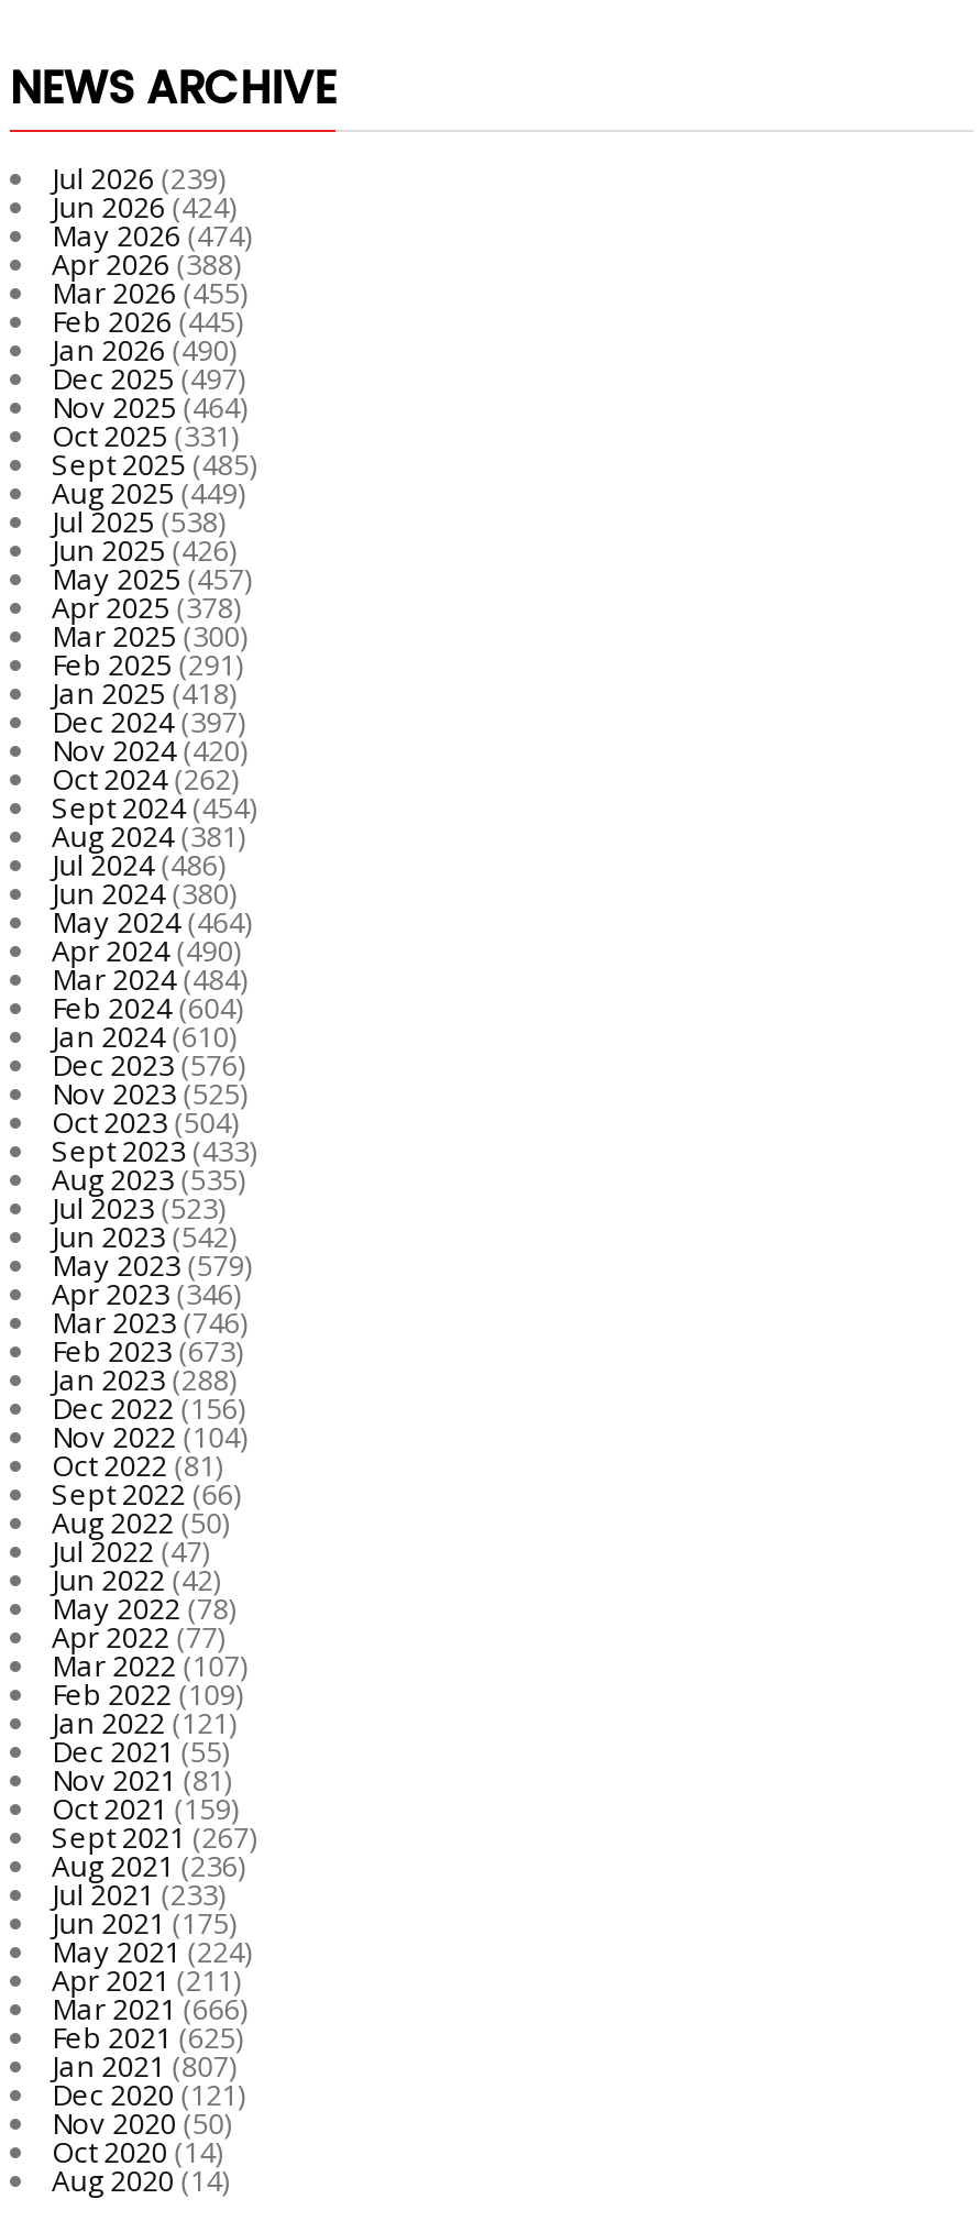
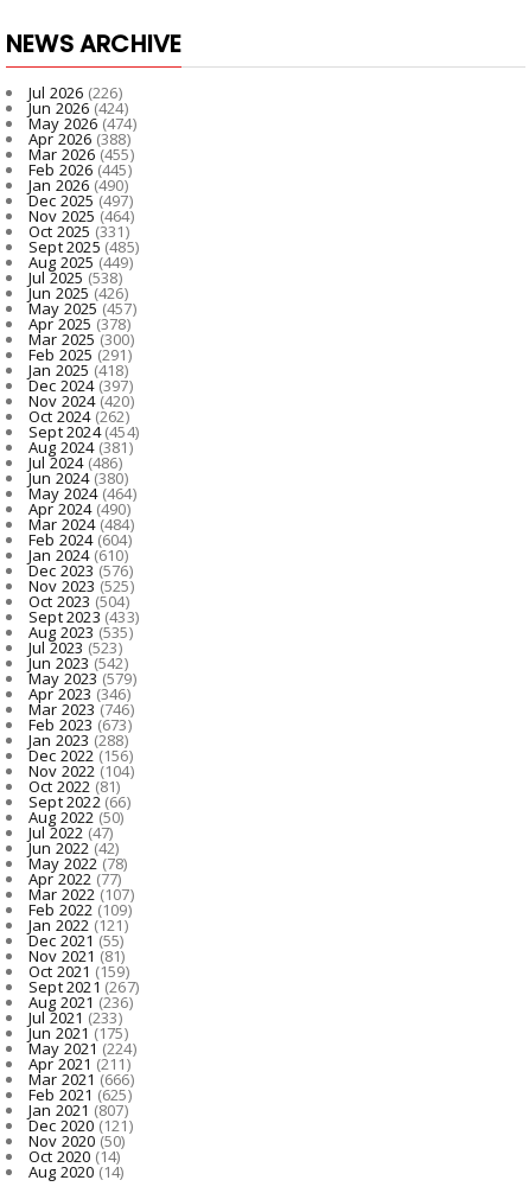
- Jul 2026 (239)
+ Jul 2026 (226)
